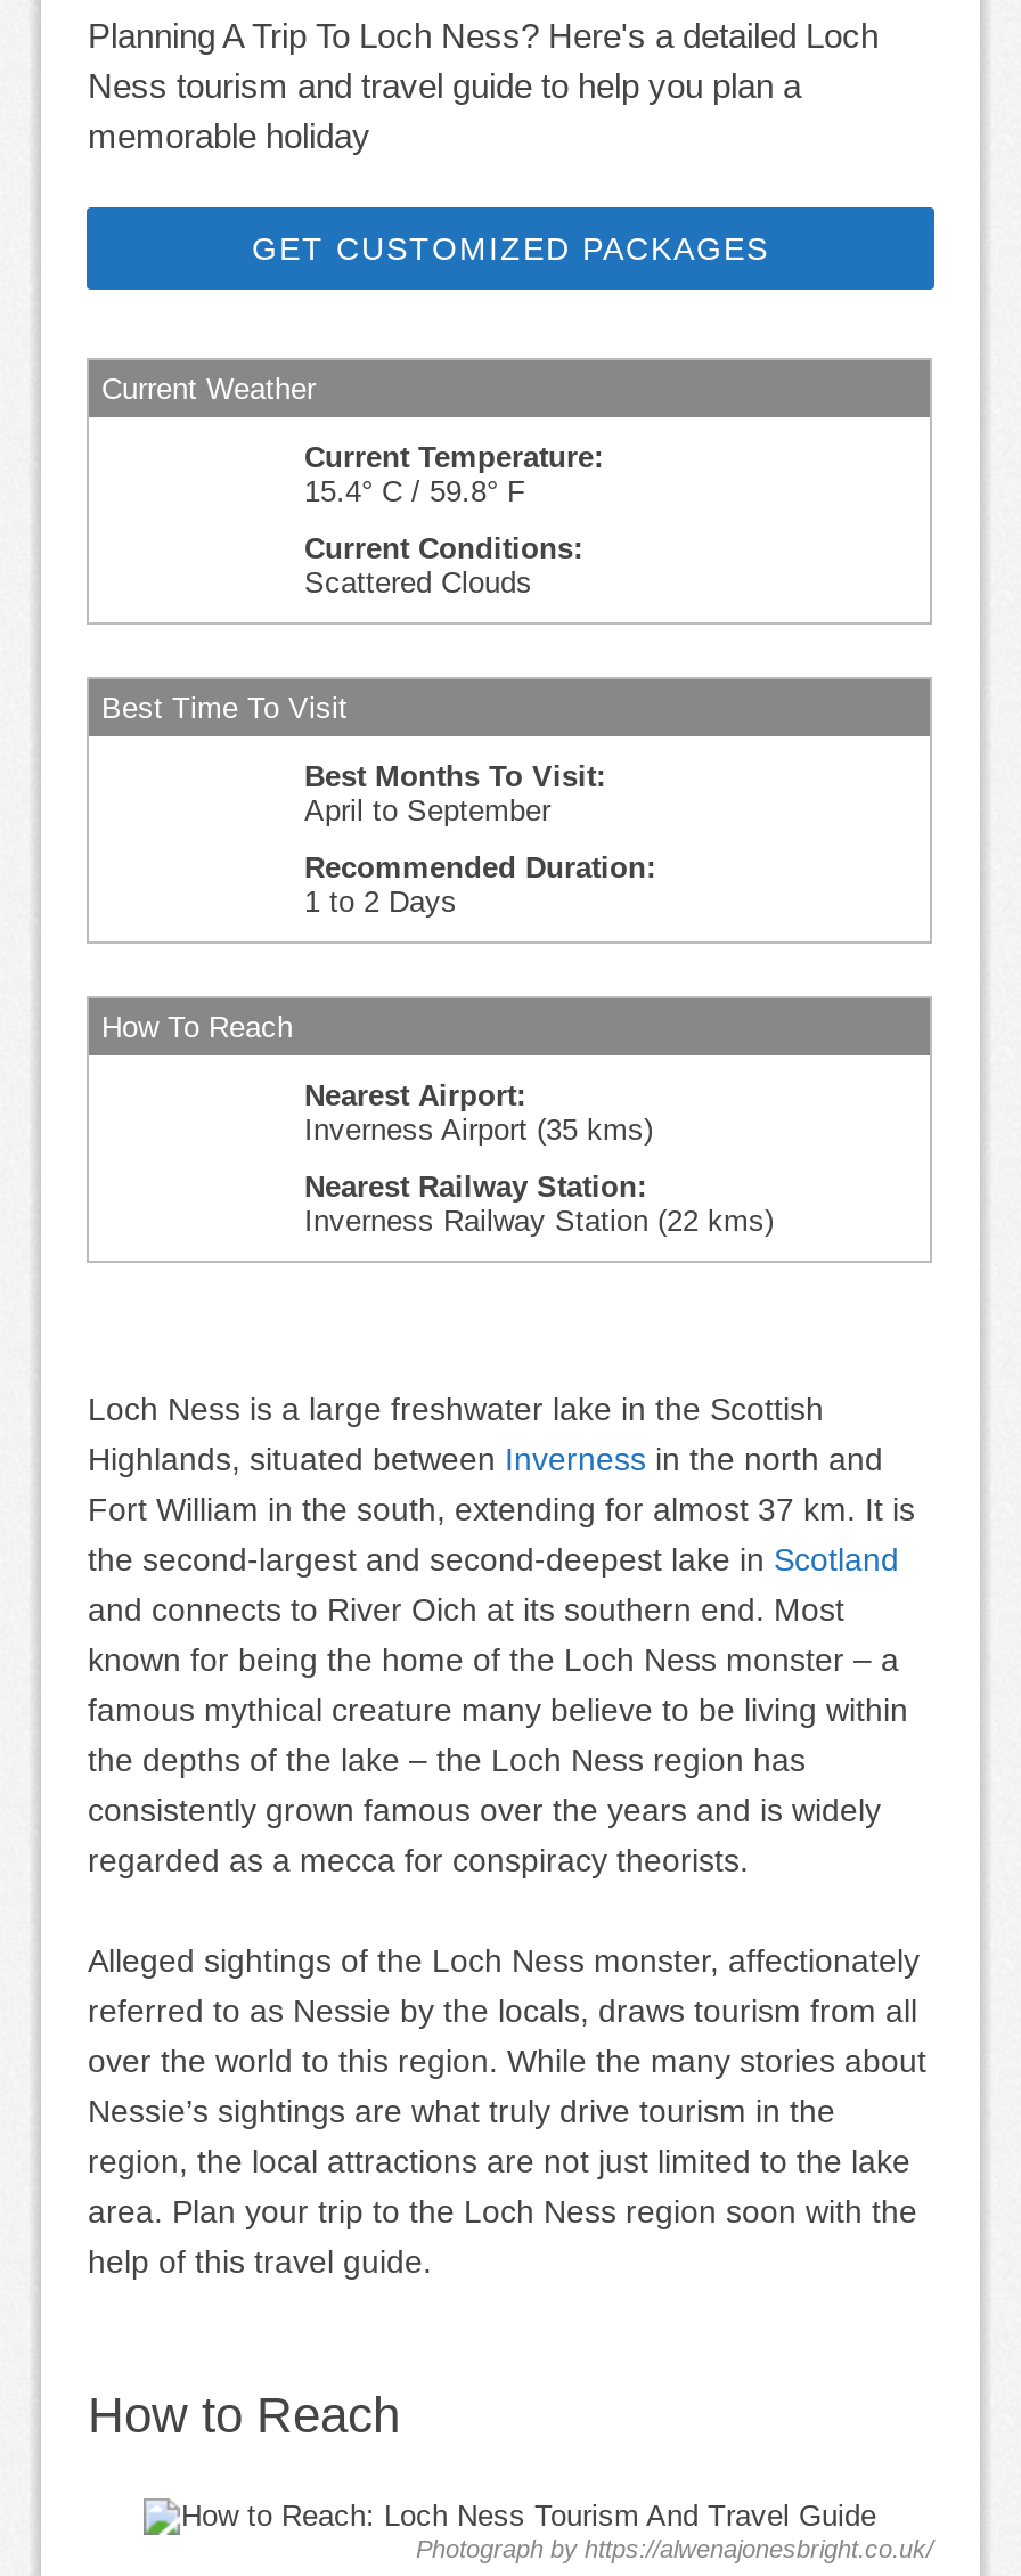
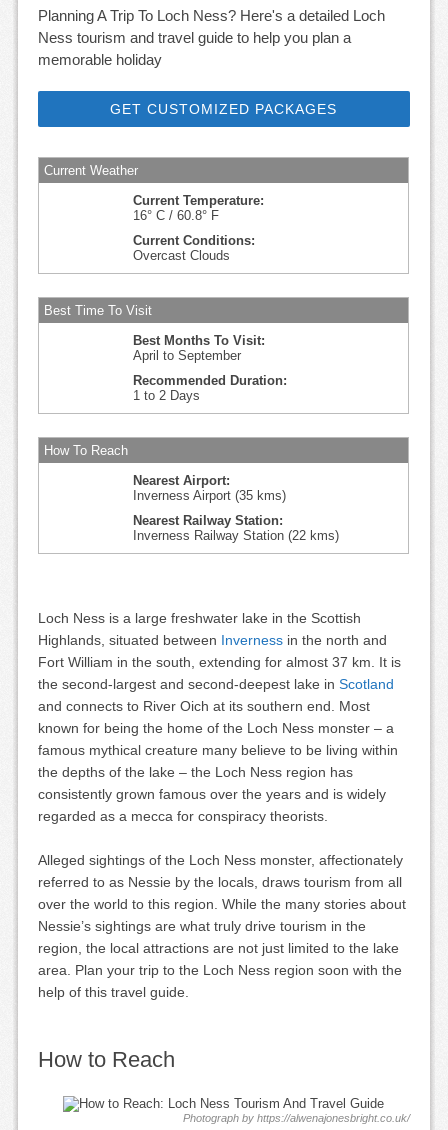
- 15.4° C / 59.8° F
+ 16° C / 60.8° F

- Scattered Clouds
+ Overcast Clouds
